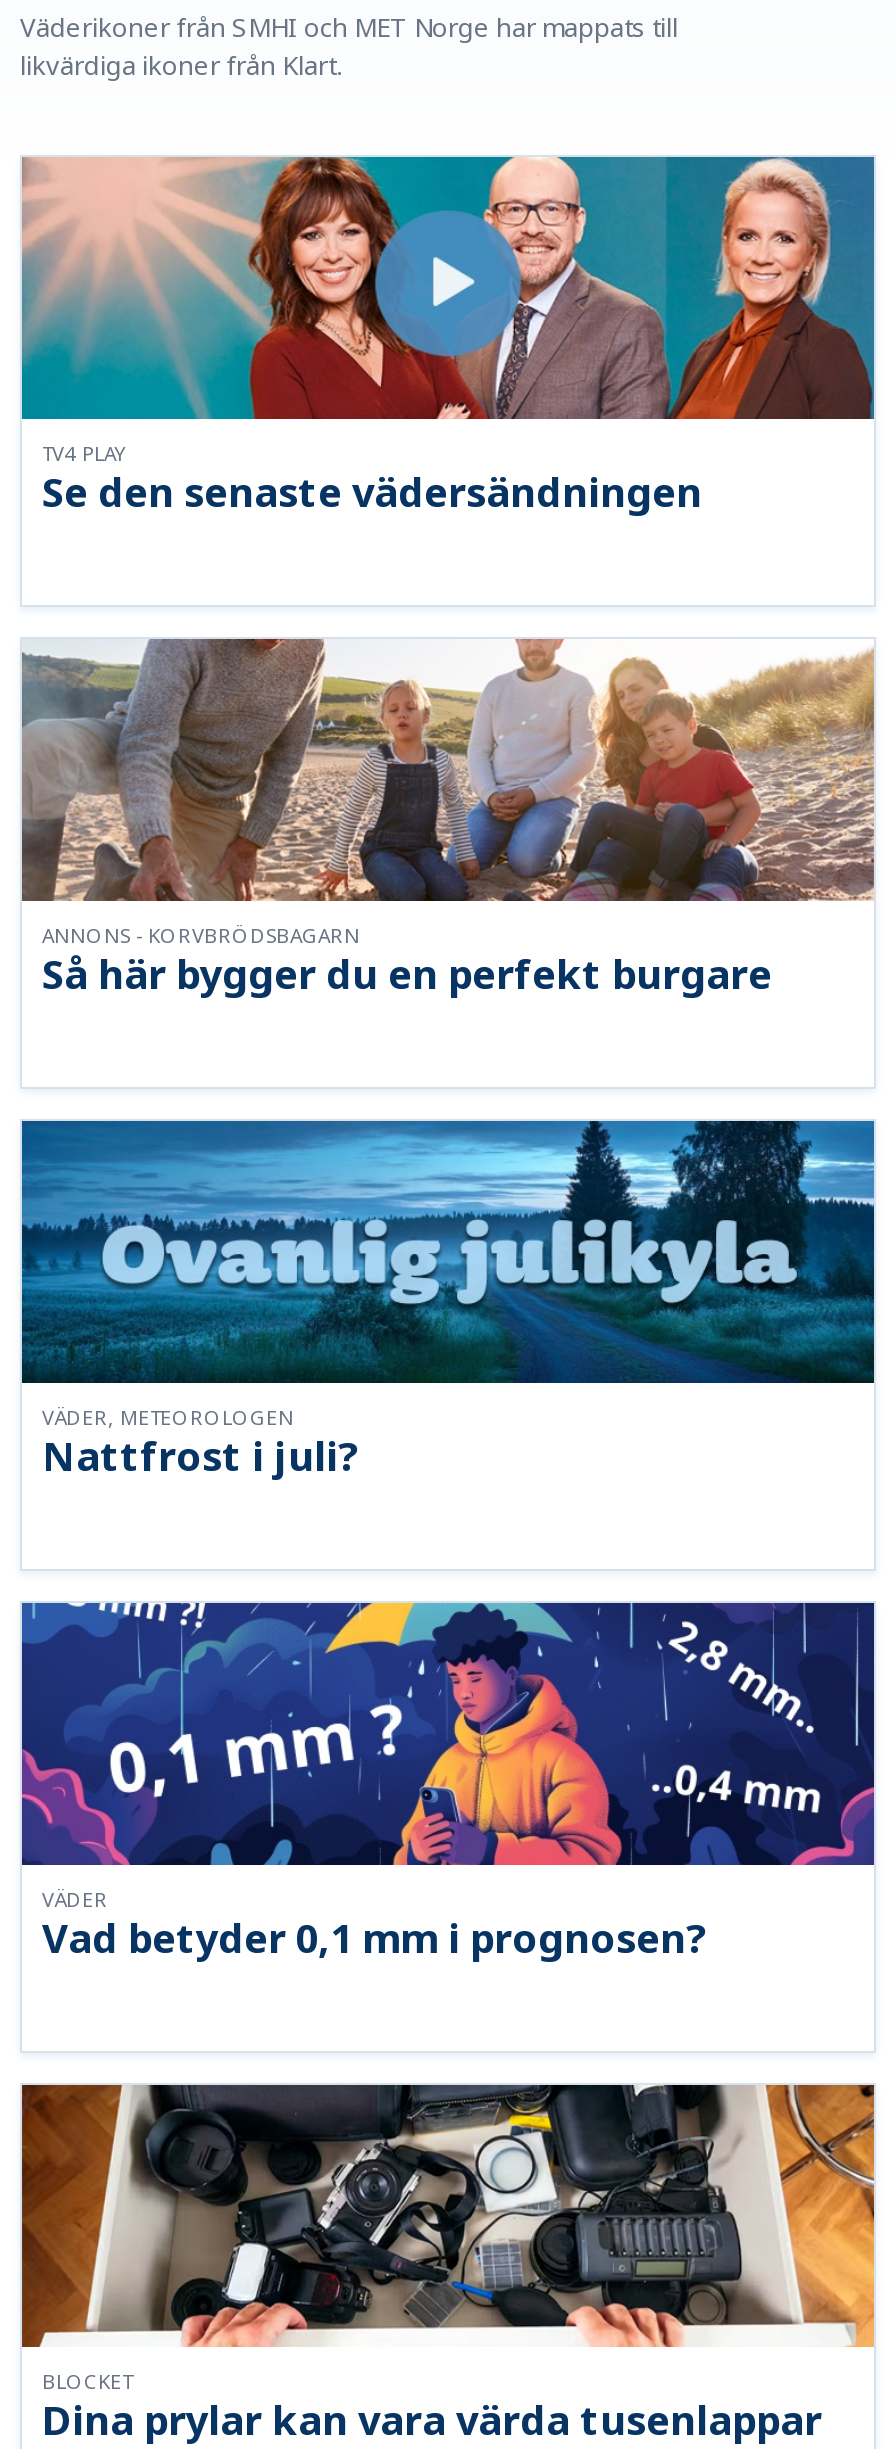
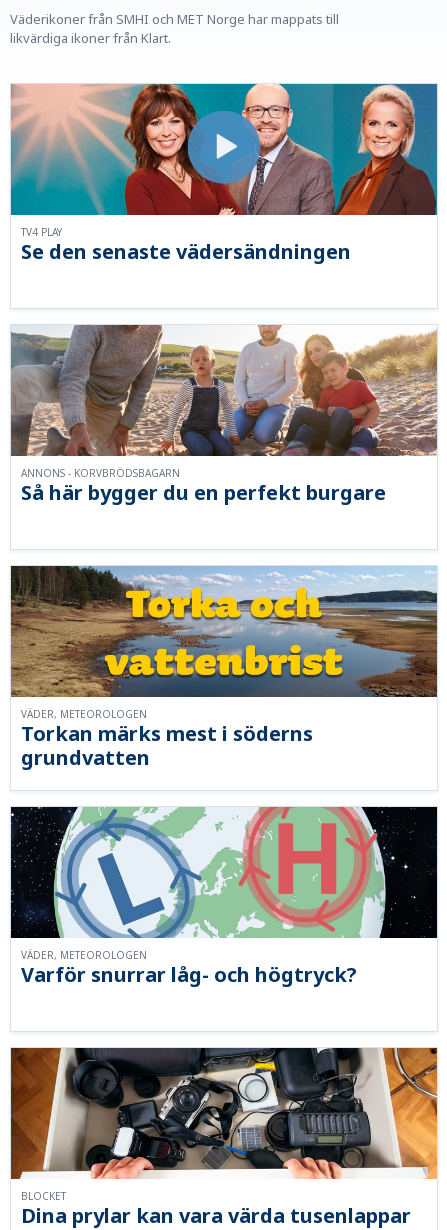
- [image]
- Nattfrost i juli?
+ [image]
+ Torkan märks mest i söderns
+ grundvatten

- [image]
- VÄDER
+ [image]
+ VÄDER, METEOROLOGEN

- Vad betyder 0,1 mm i prognosen?
+ Varför snurrar låg- och högtryck?
